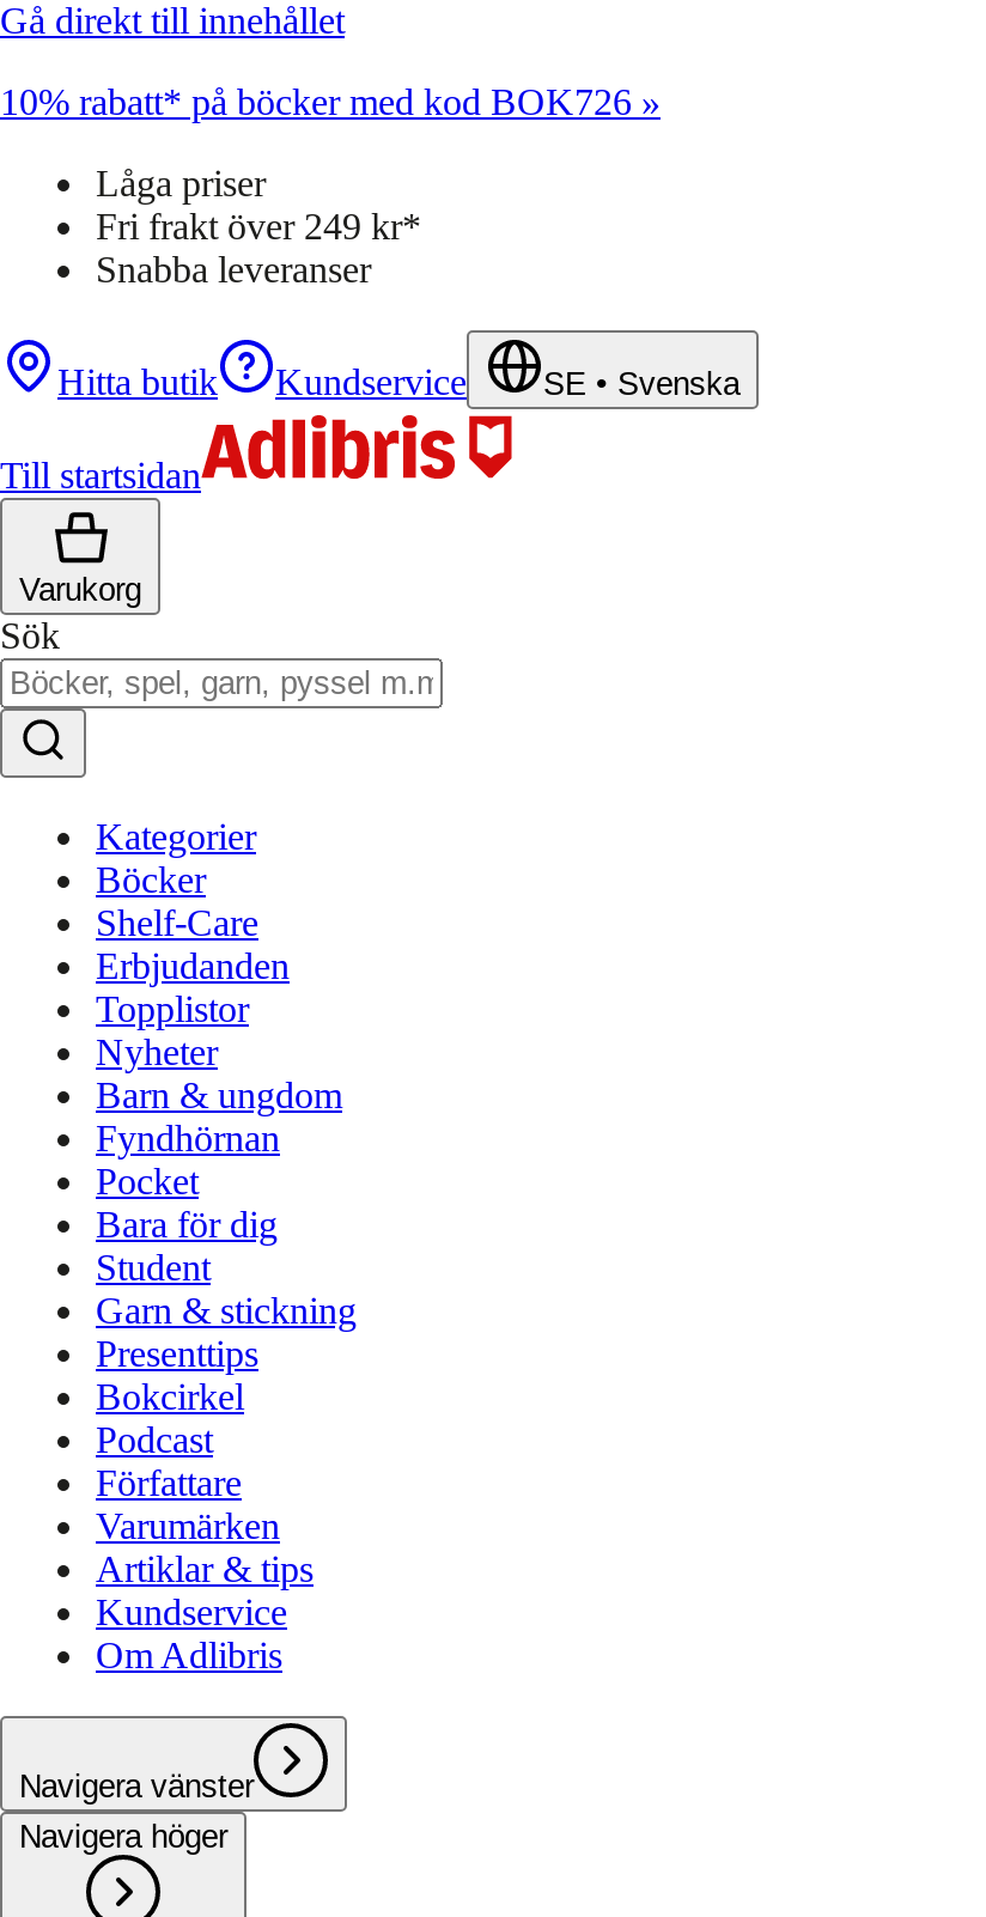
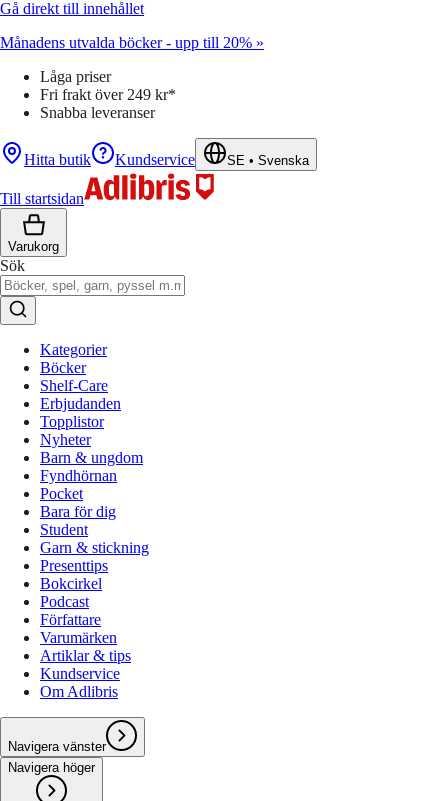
- 10% rabatt* på böcker med kod BOK726 »
+ Månadens utvalda böcker - upp till 20% »
